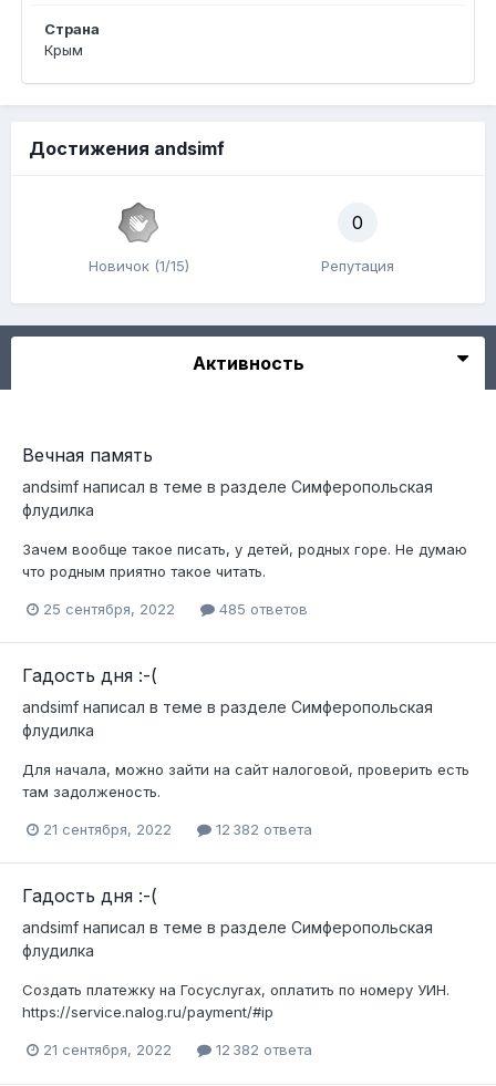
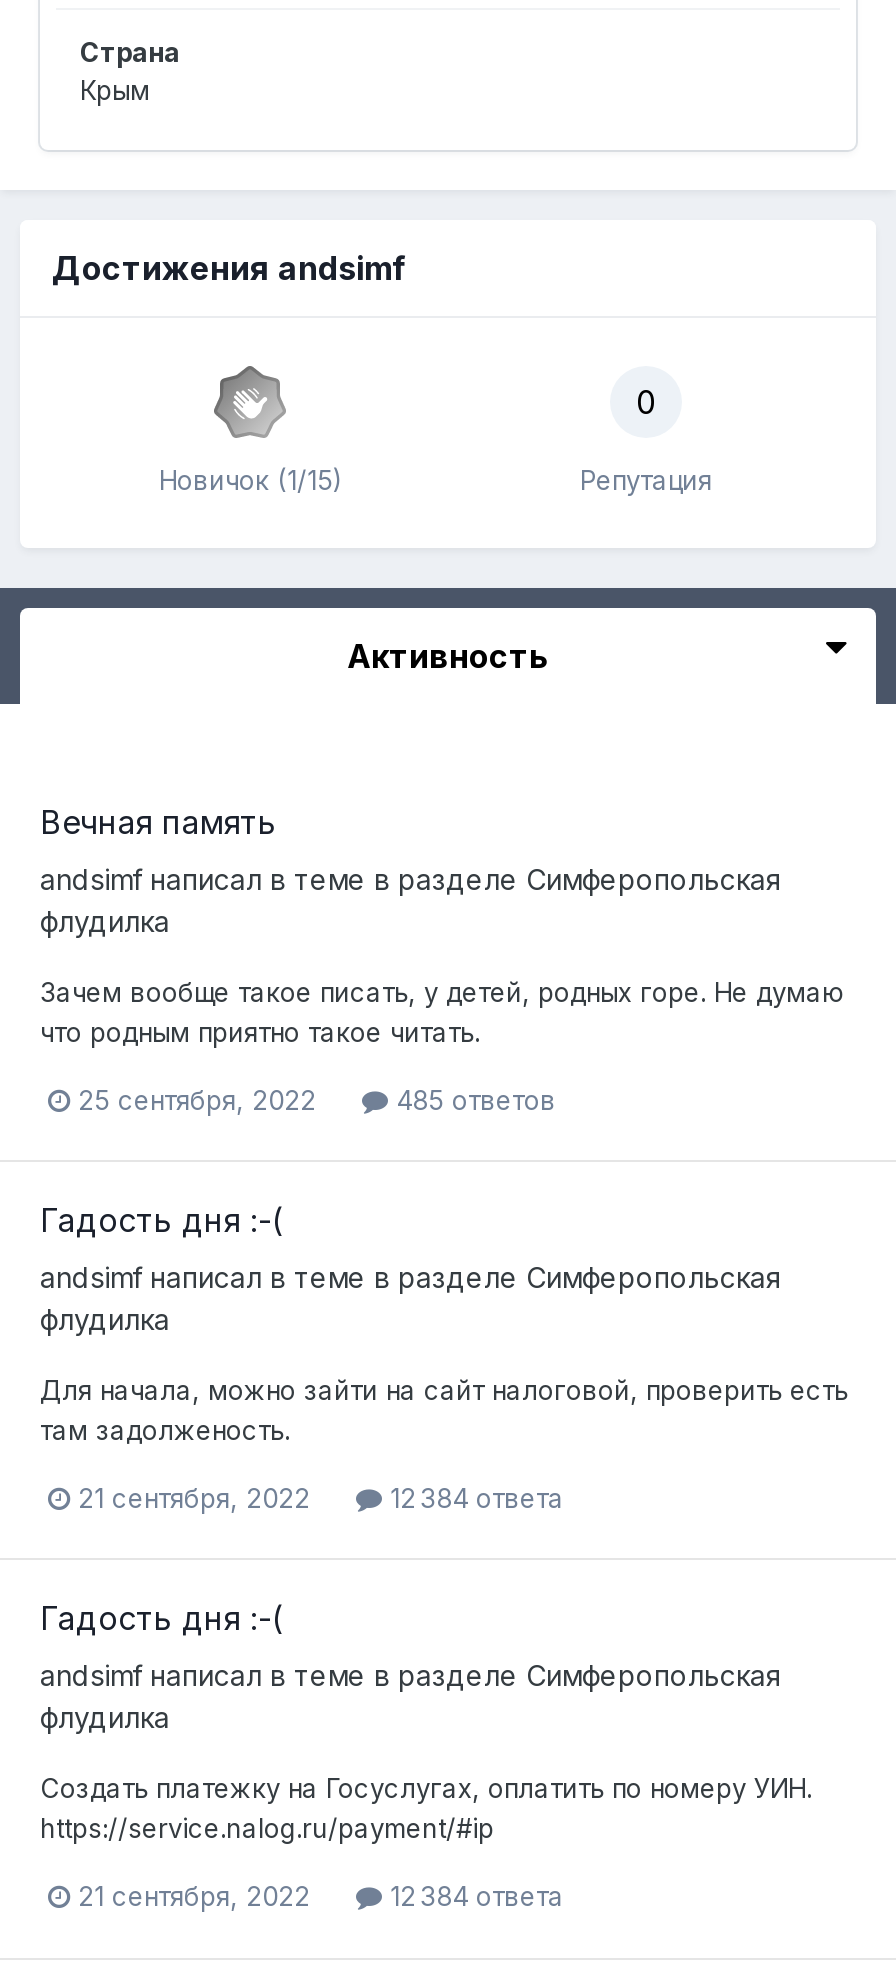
- 12 382 ответа
+ 12 384 ответа

- 12 382 ответа
+ 12 384 ответа
